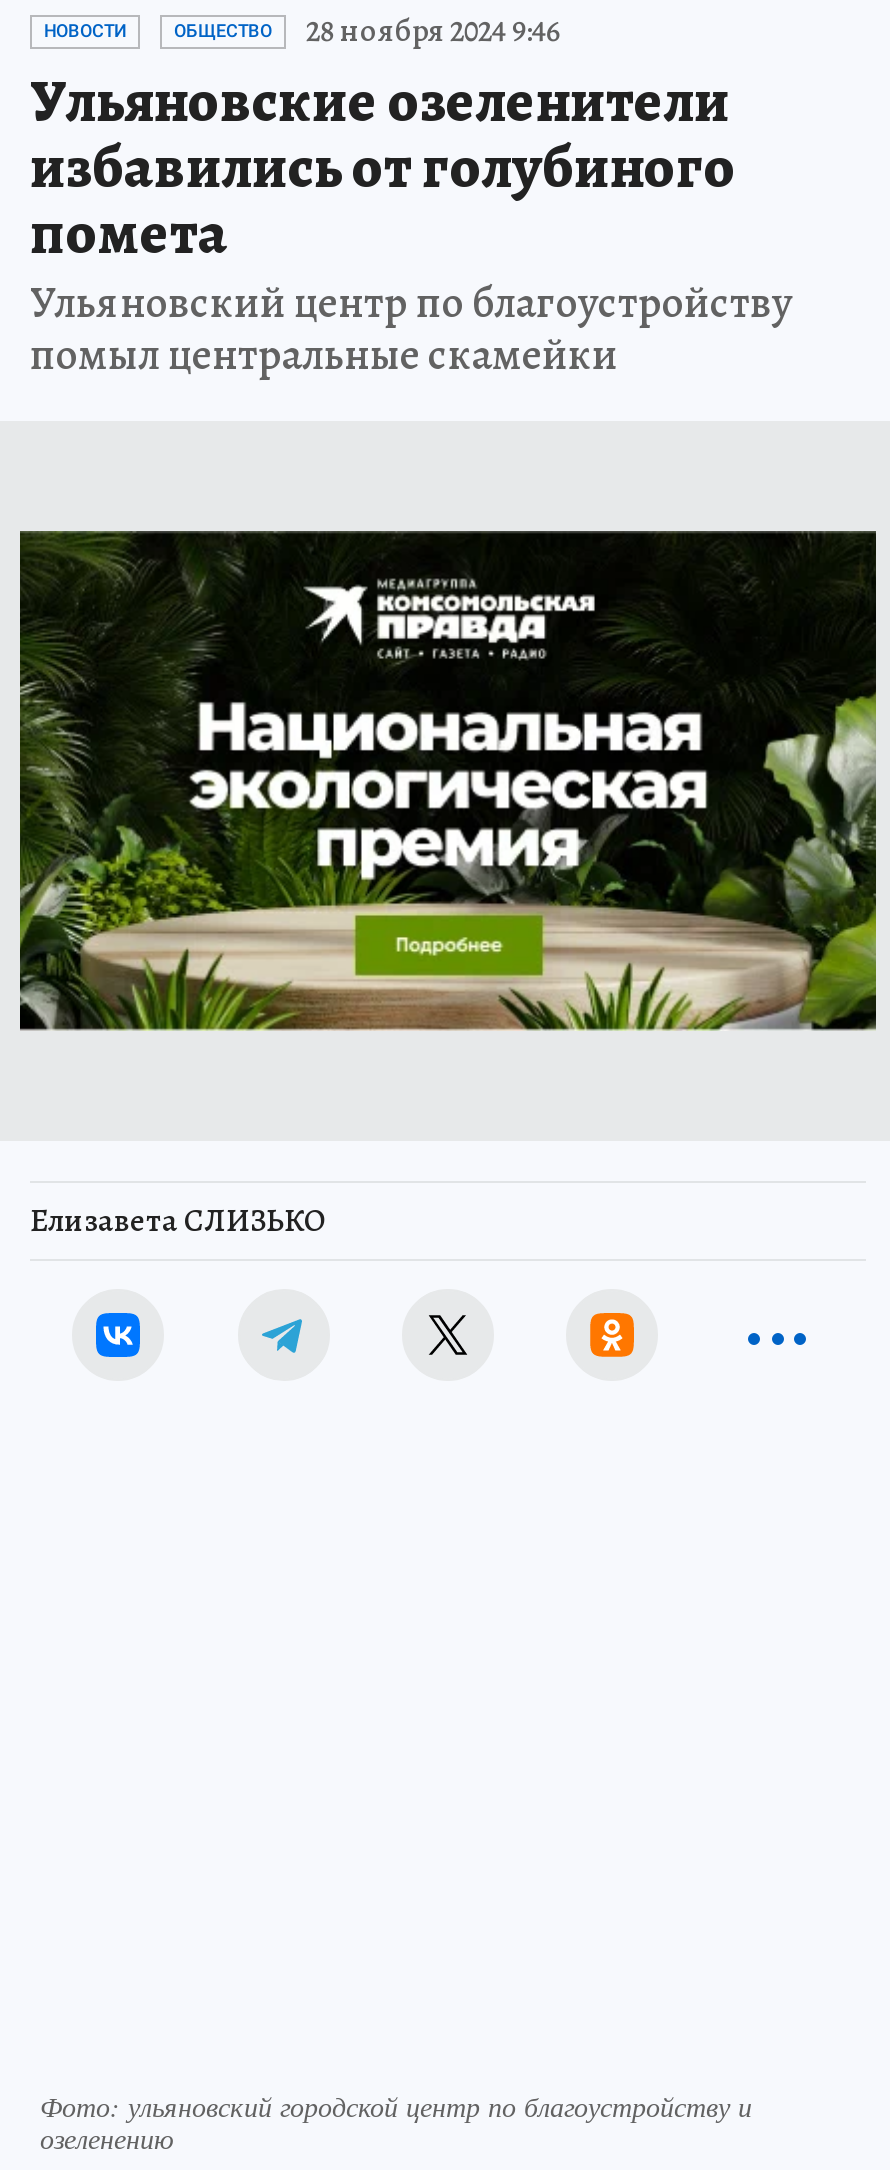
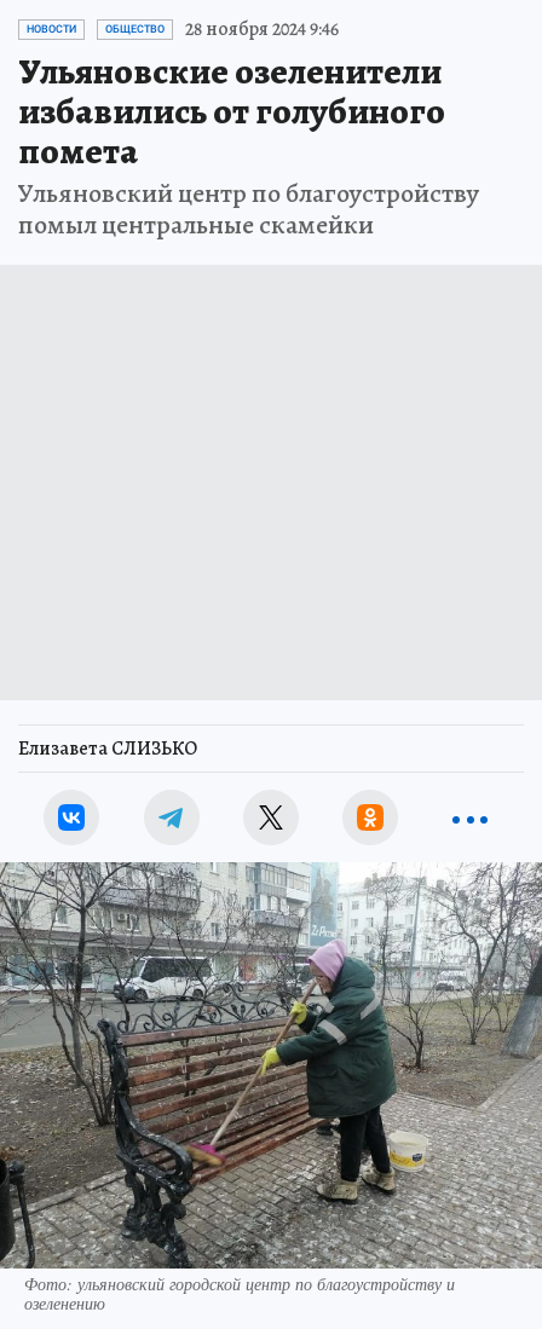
- [image]

+ [image]
